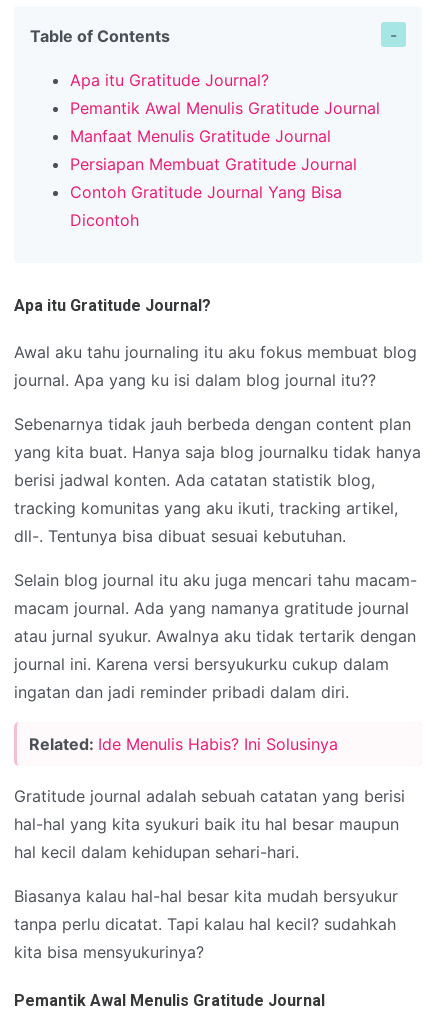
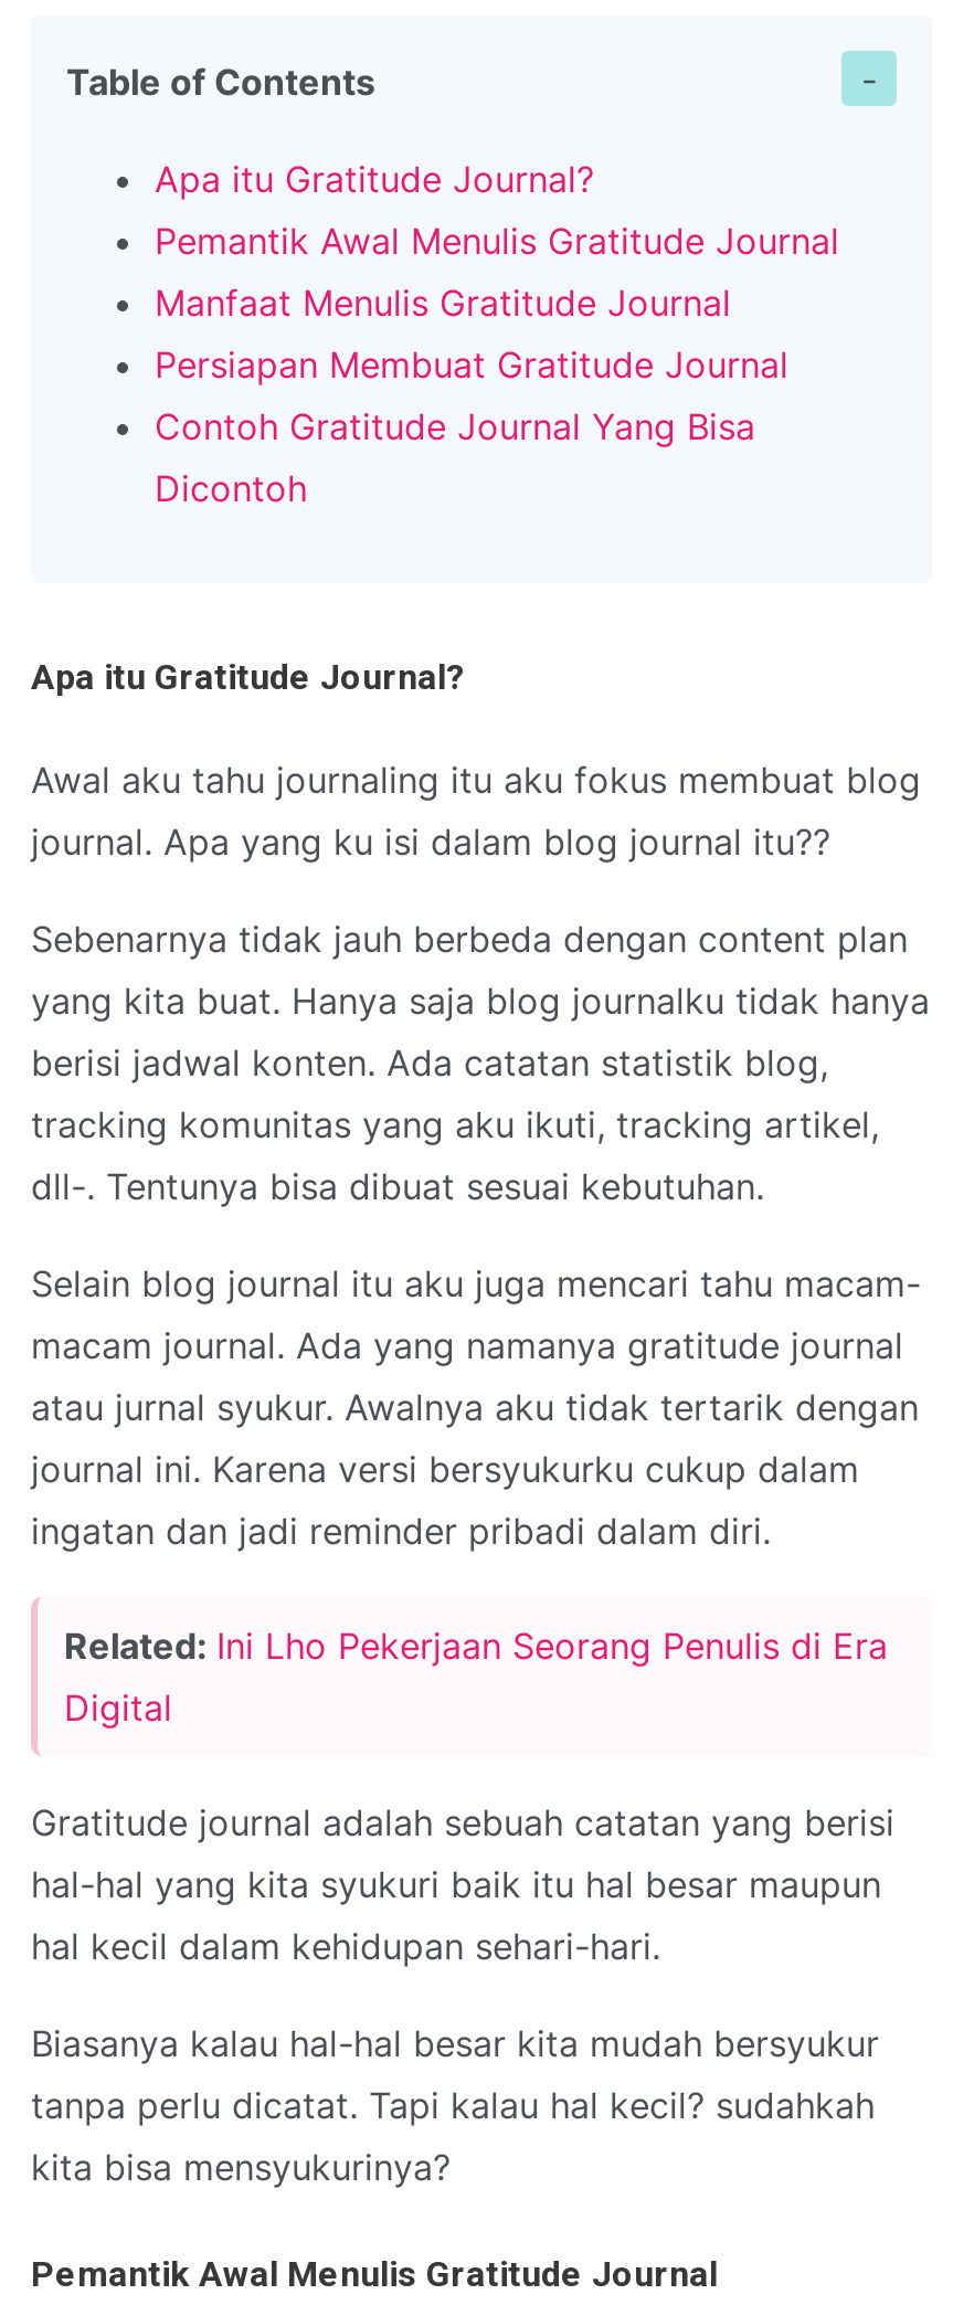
- Related: Ide Menulis Habis? Ini Solusinya
+ Related: Ini Lho Pekerjaan Seorang Penulis di Era
+ Digital
